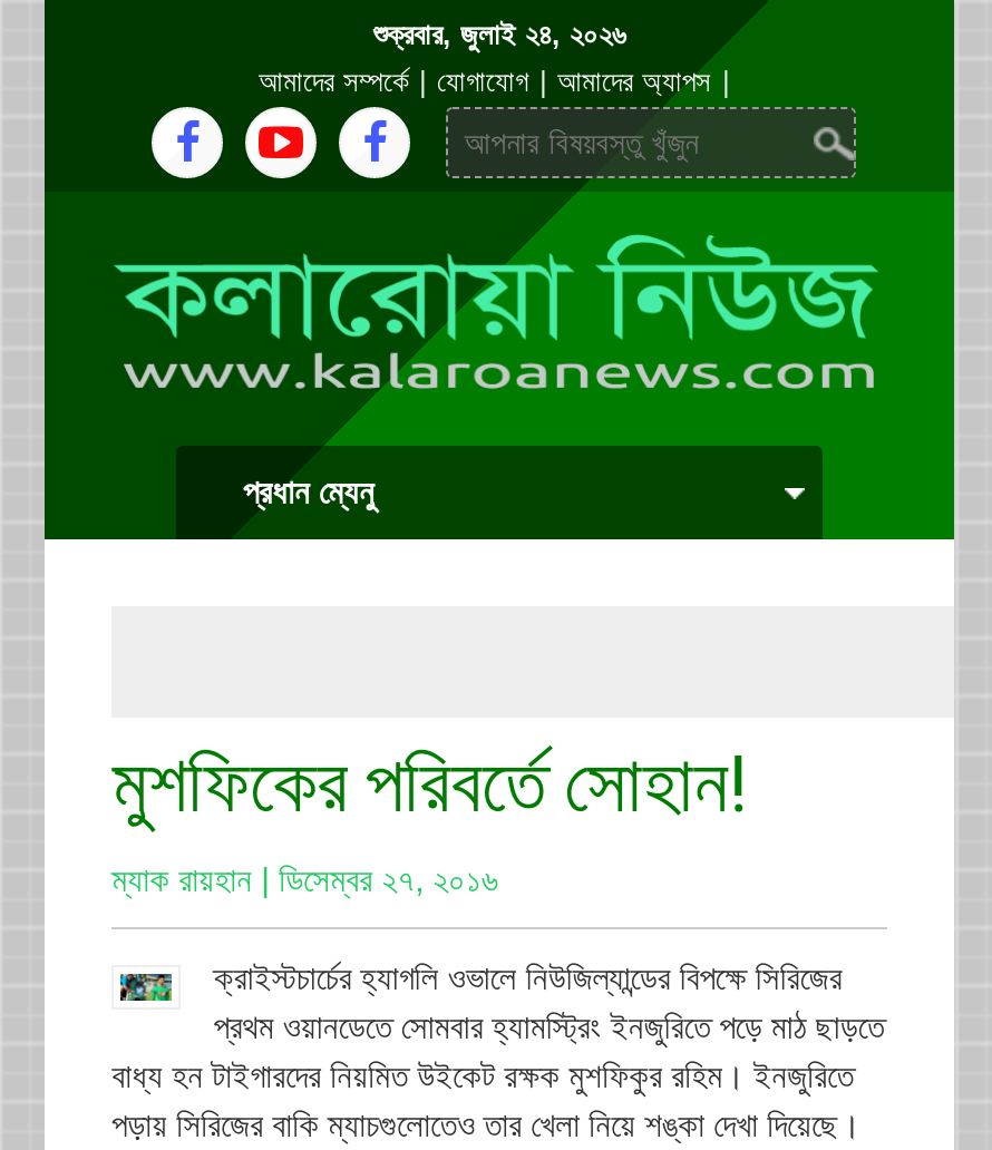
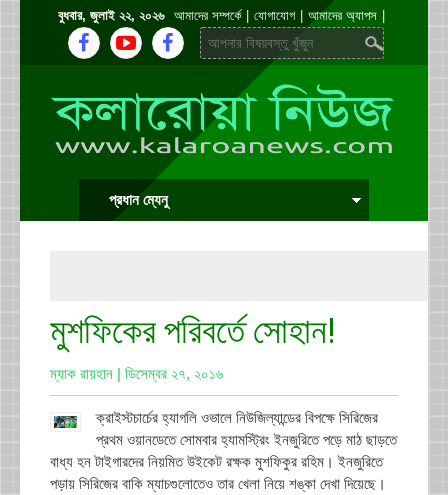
- শুক্রবার, জুলাই ২৪, ২০২৬
+ বুধবার, জুলাই ২২, ২০২৬

moved up: [image]

moved up: [image]
